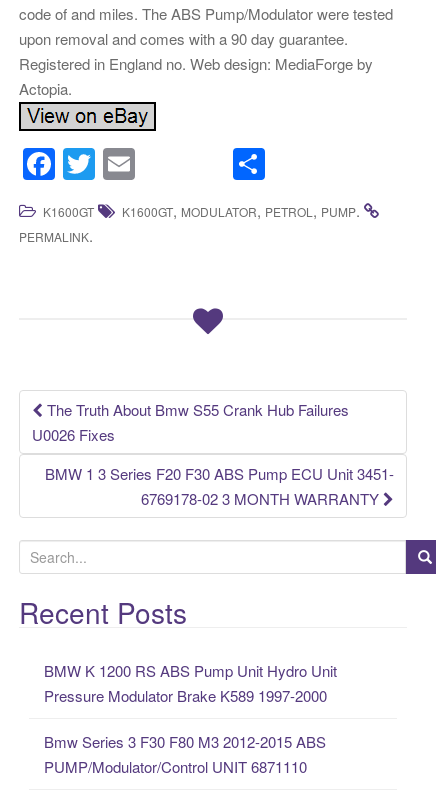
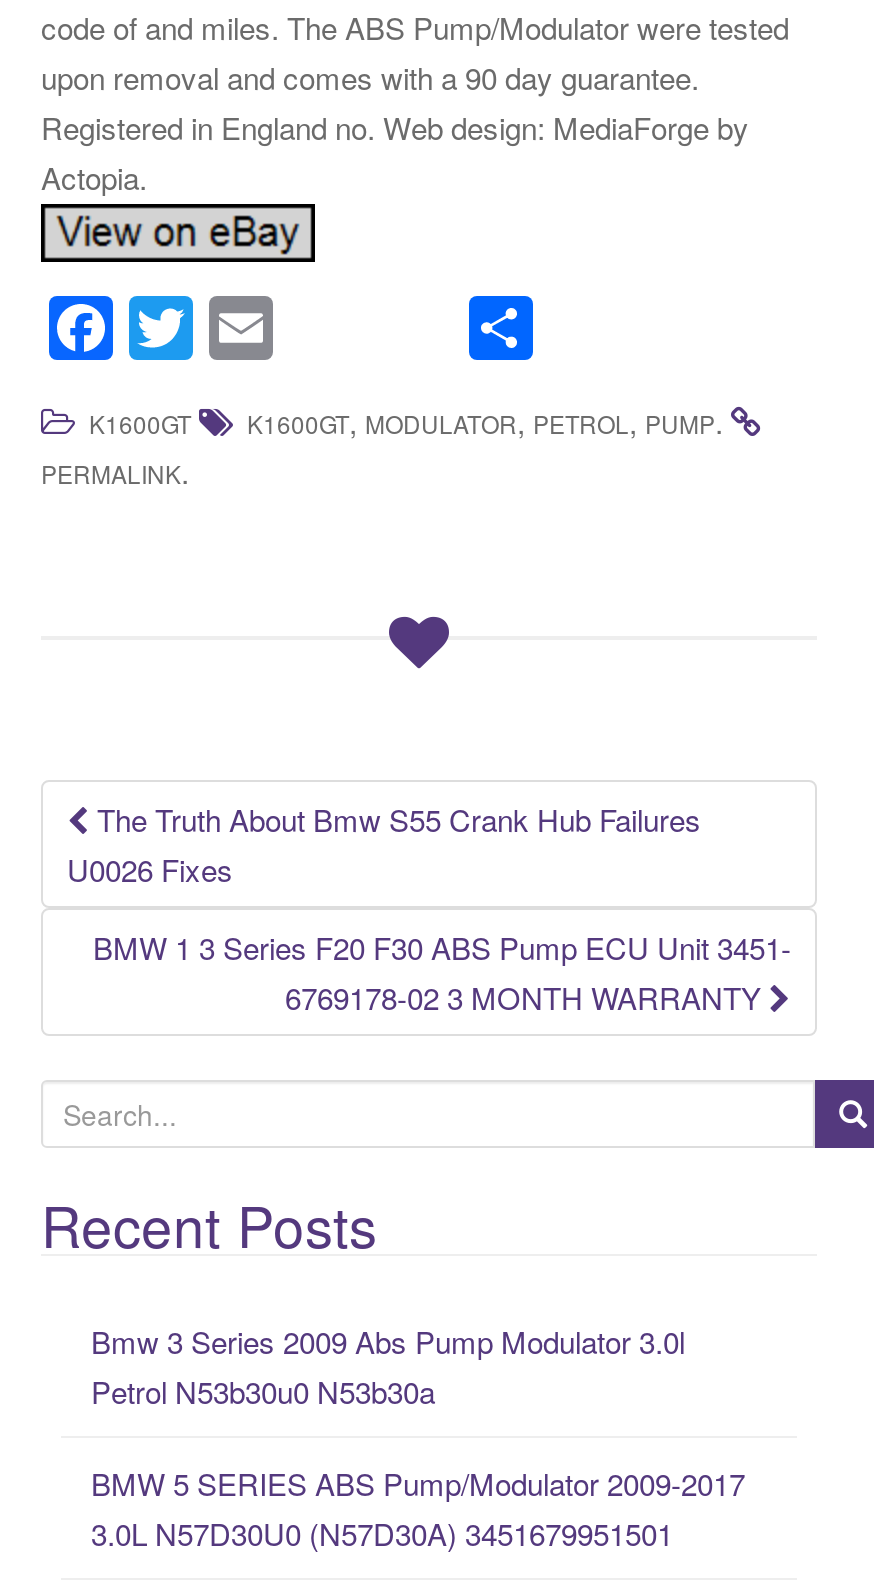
- BMW K 1200 RS ABS Pump Unit Hydro Unit
- Pressure Modulator Brake K589 1997-2000
+ Bmw 3 Series 2009 Abs Pump Modulator 3.0l
+ Petrol N53b30u0 N53b30a

- Bmw Series 3 F30 F80 M3 2012-2015 ABS
- PUMP/Modulator/Control UNIT 6871110
+ BMW 5 SERIES ABS Pump/Modulator 2009-2017
+ 3.0L N57D30U0 (N57D30A) 3451679951501
